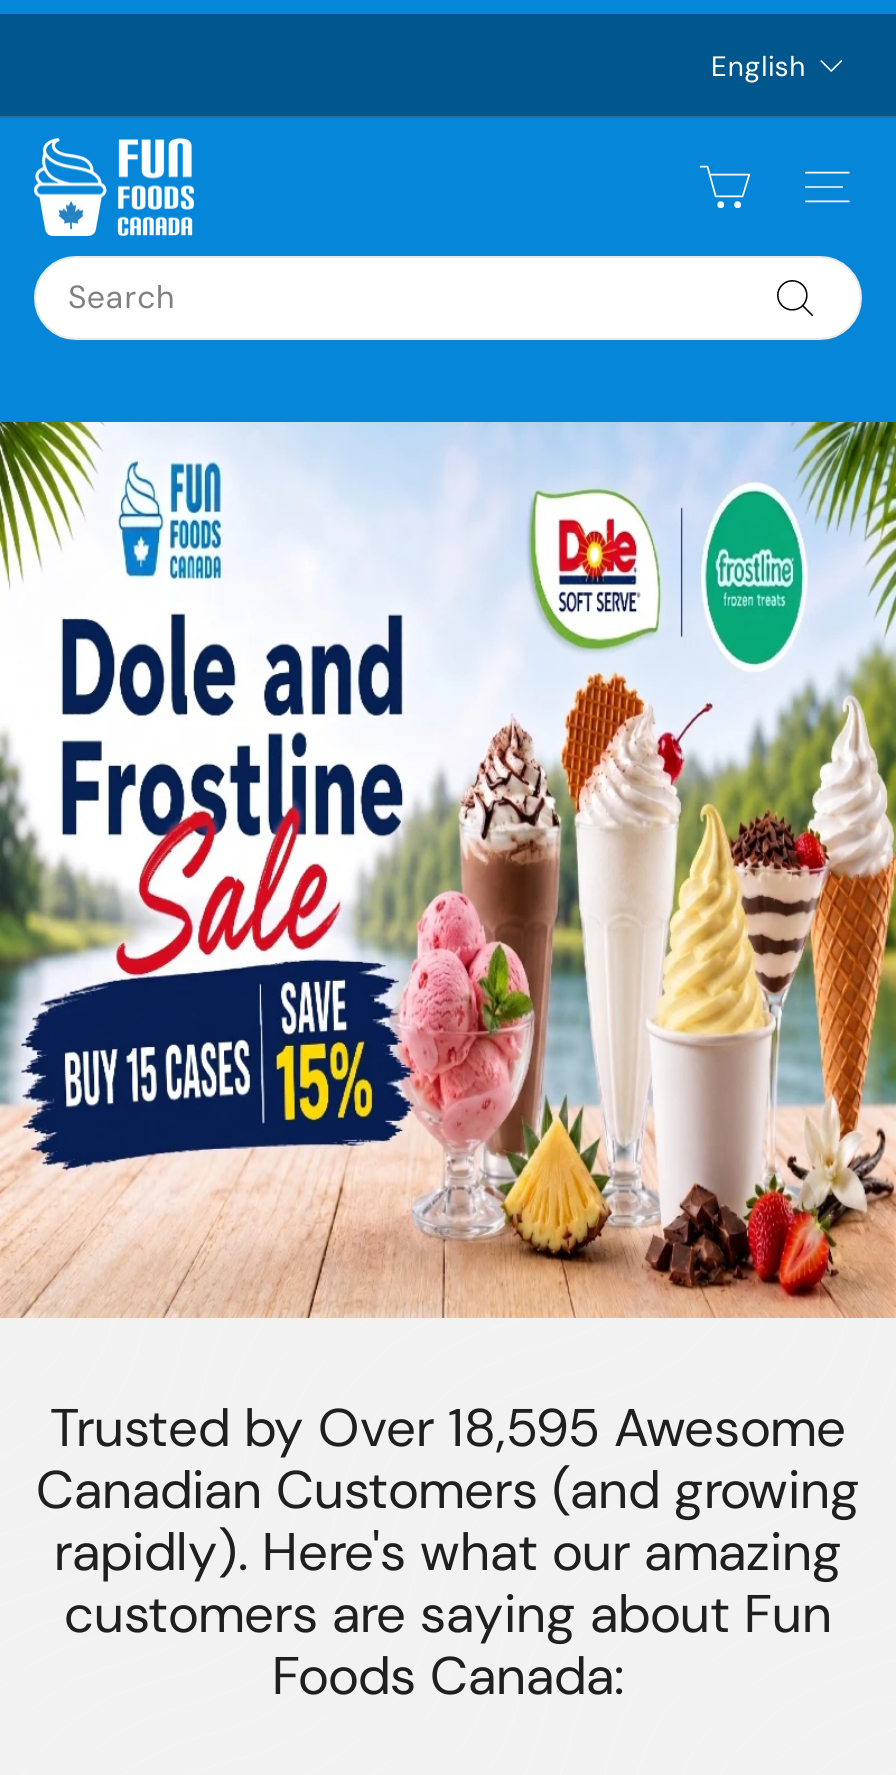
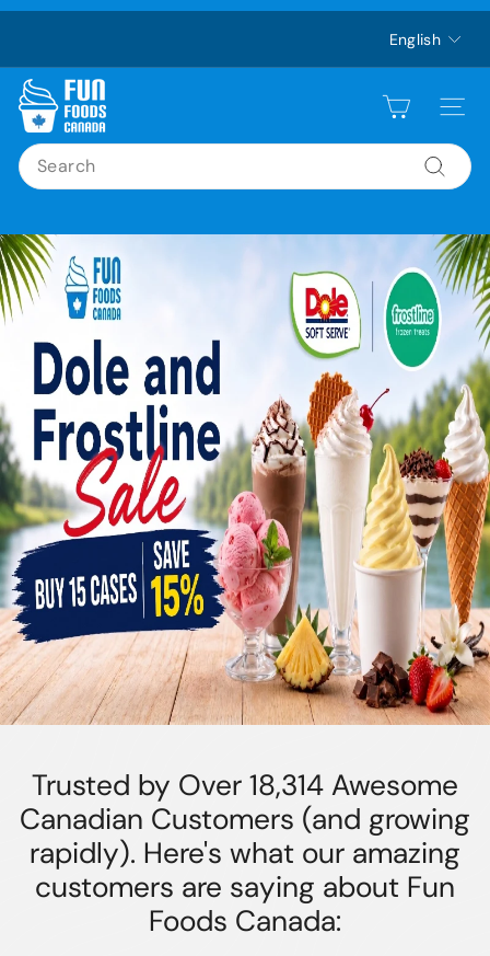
- Trusted by Over 18,595 Awesome
+ Trusted by Over 18,314 Awesome
